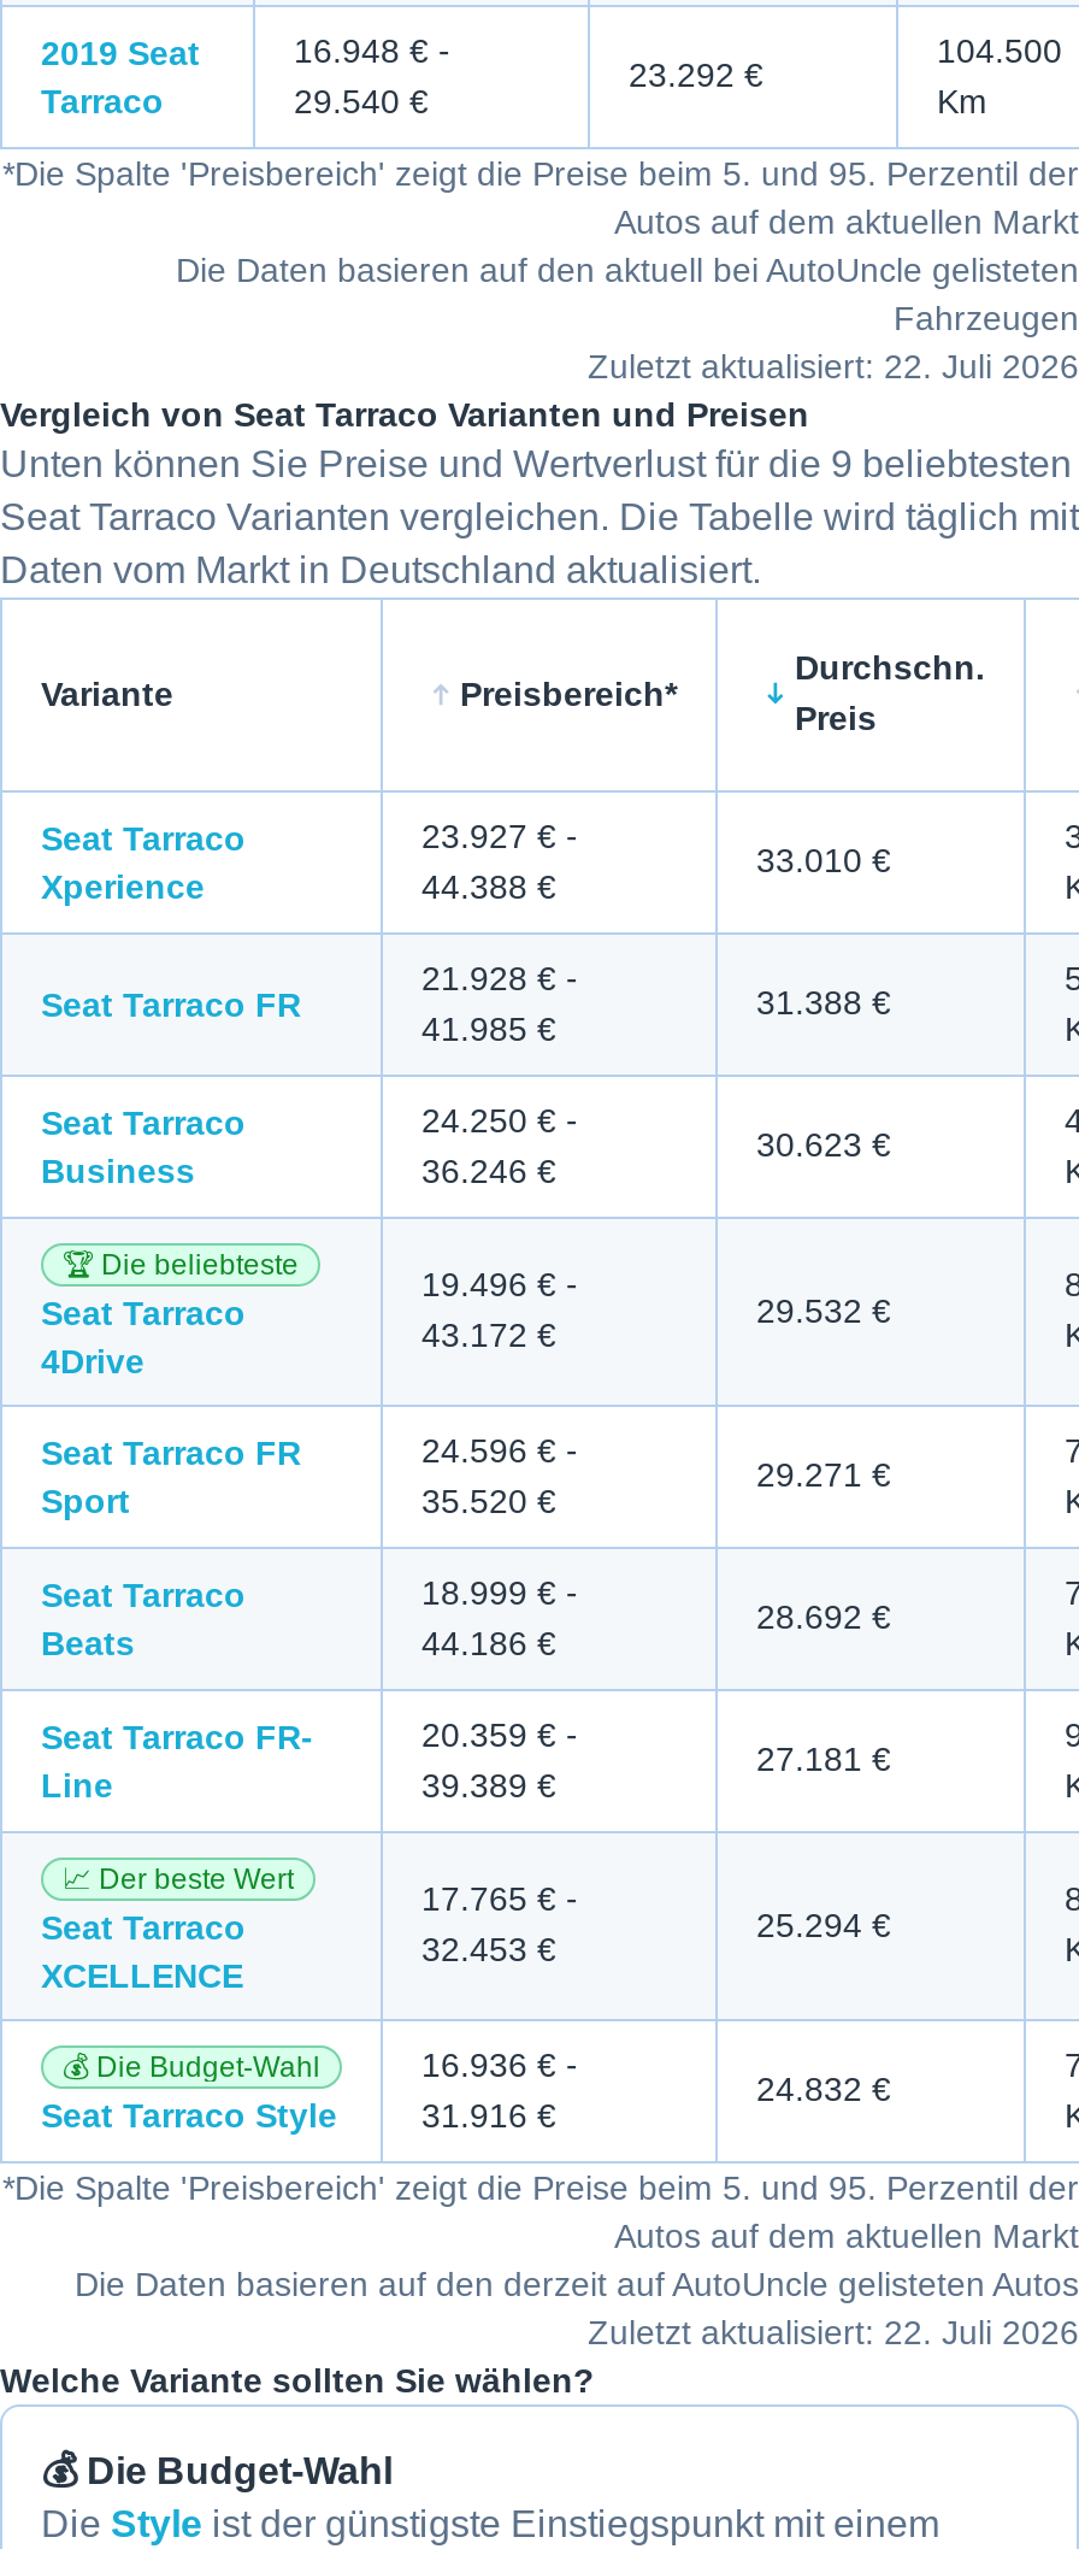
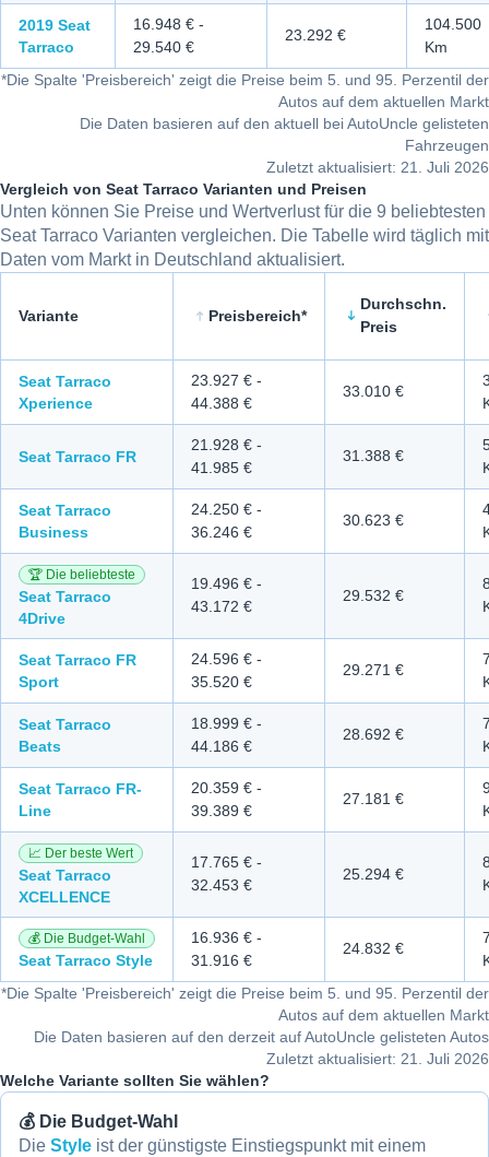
- Zuletzt aktualisiert: 22. Juli 2026
+ Zuletzt aktualisiert: 21. Juli 2026

- Zuletzt aktualisiert: 22. Juli 2026
+ Zuletzt aktualisiert: 21. Juli 2026
